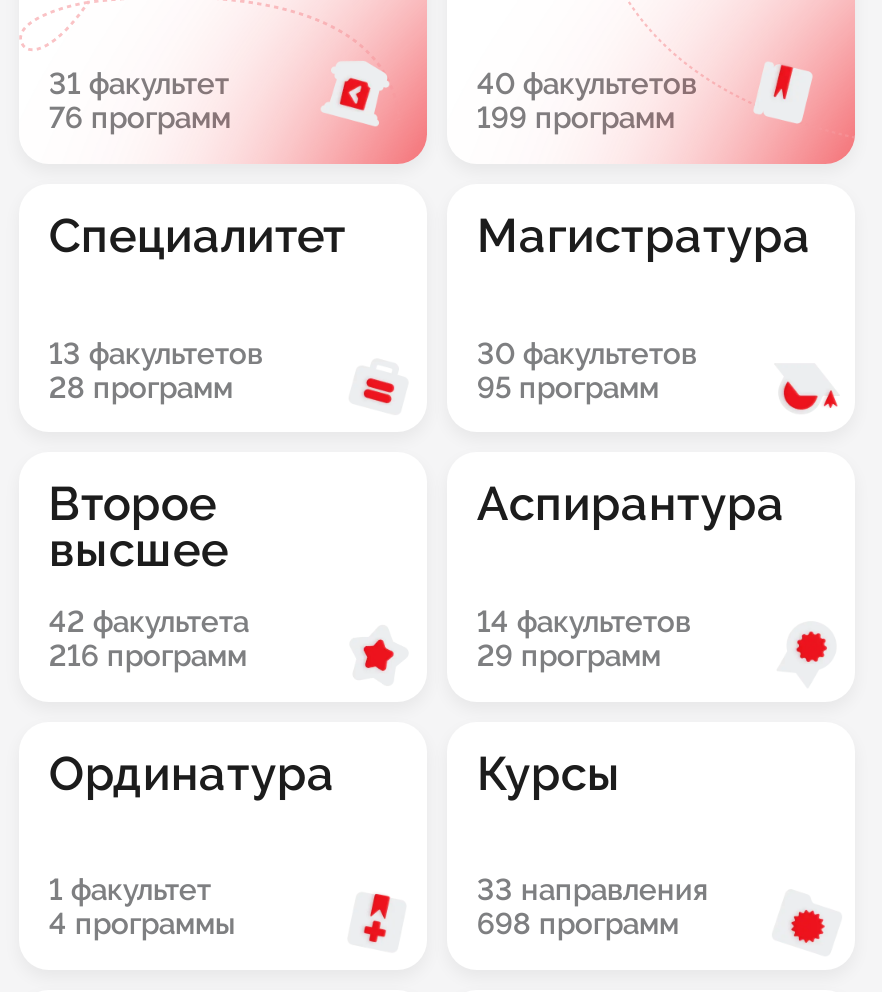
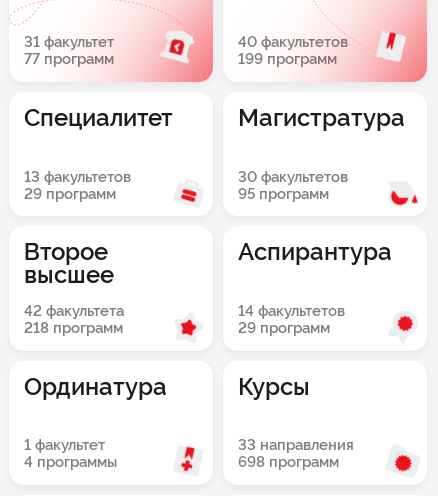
- 76 программ
+ 77 программ

- 28 программ
+ 29 программ

- 216 программ
+ 218 программ
